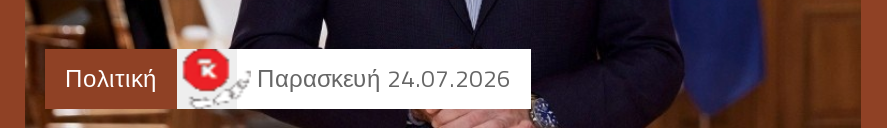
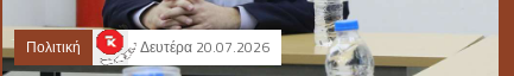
- Παρασκευή 24.07.2026
+ Δευτέρα 20.07.2026
